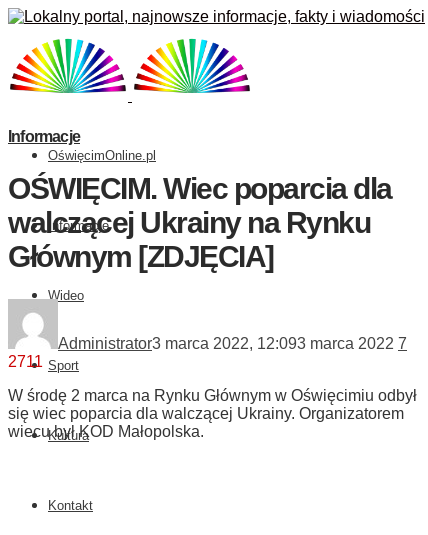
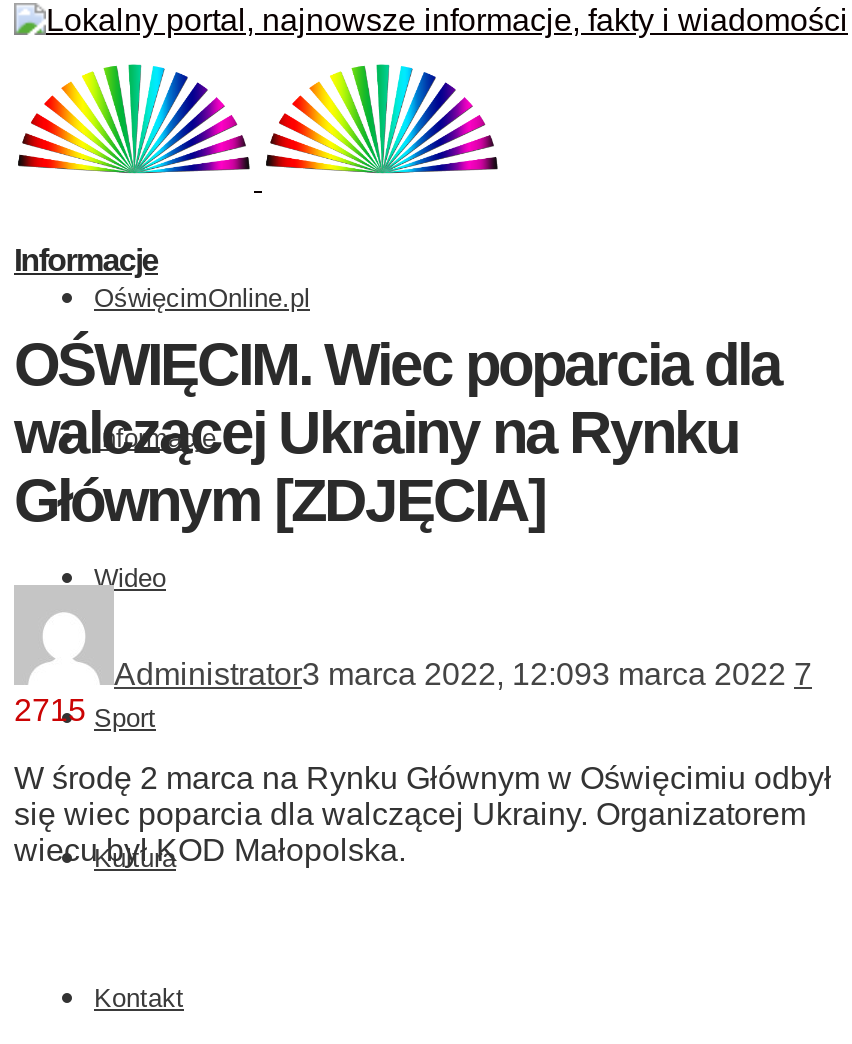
- 2711 Sport
+ 2715 Sport
